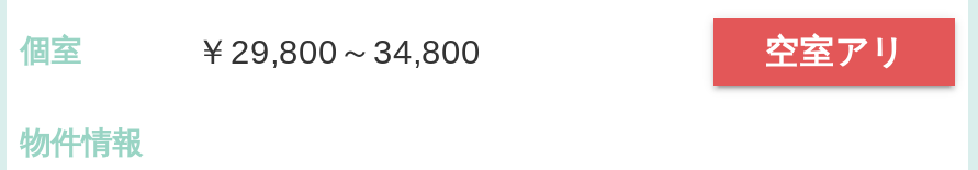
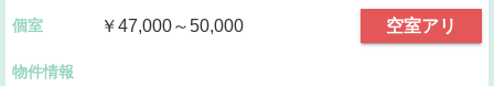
- ￥29,800～34,800
+ ￥47,000～50,000
